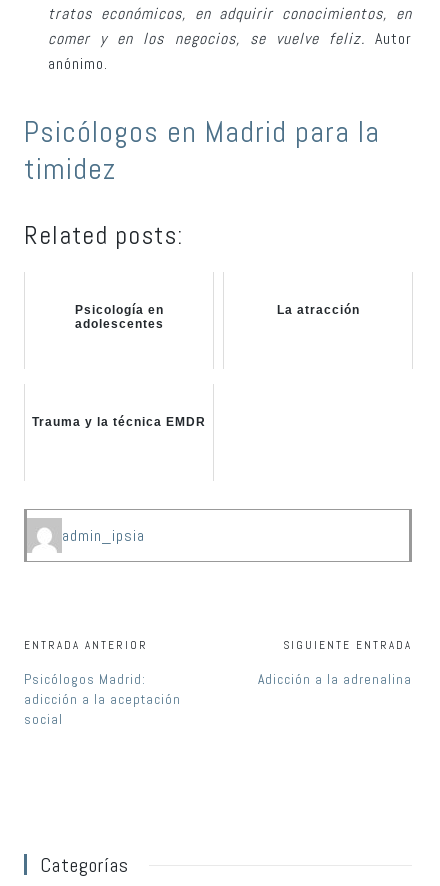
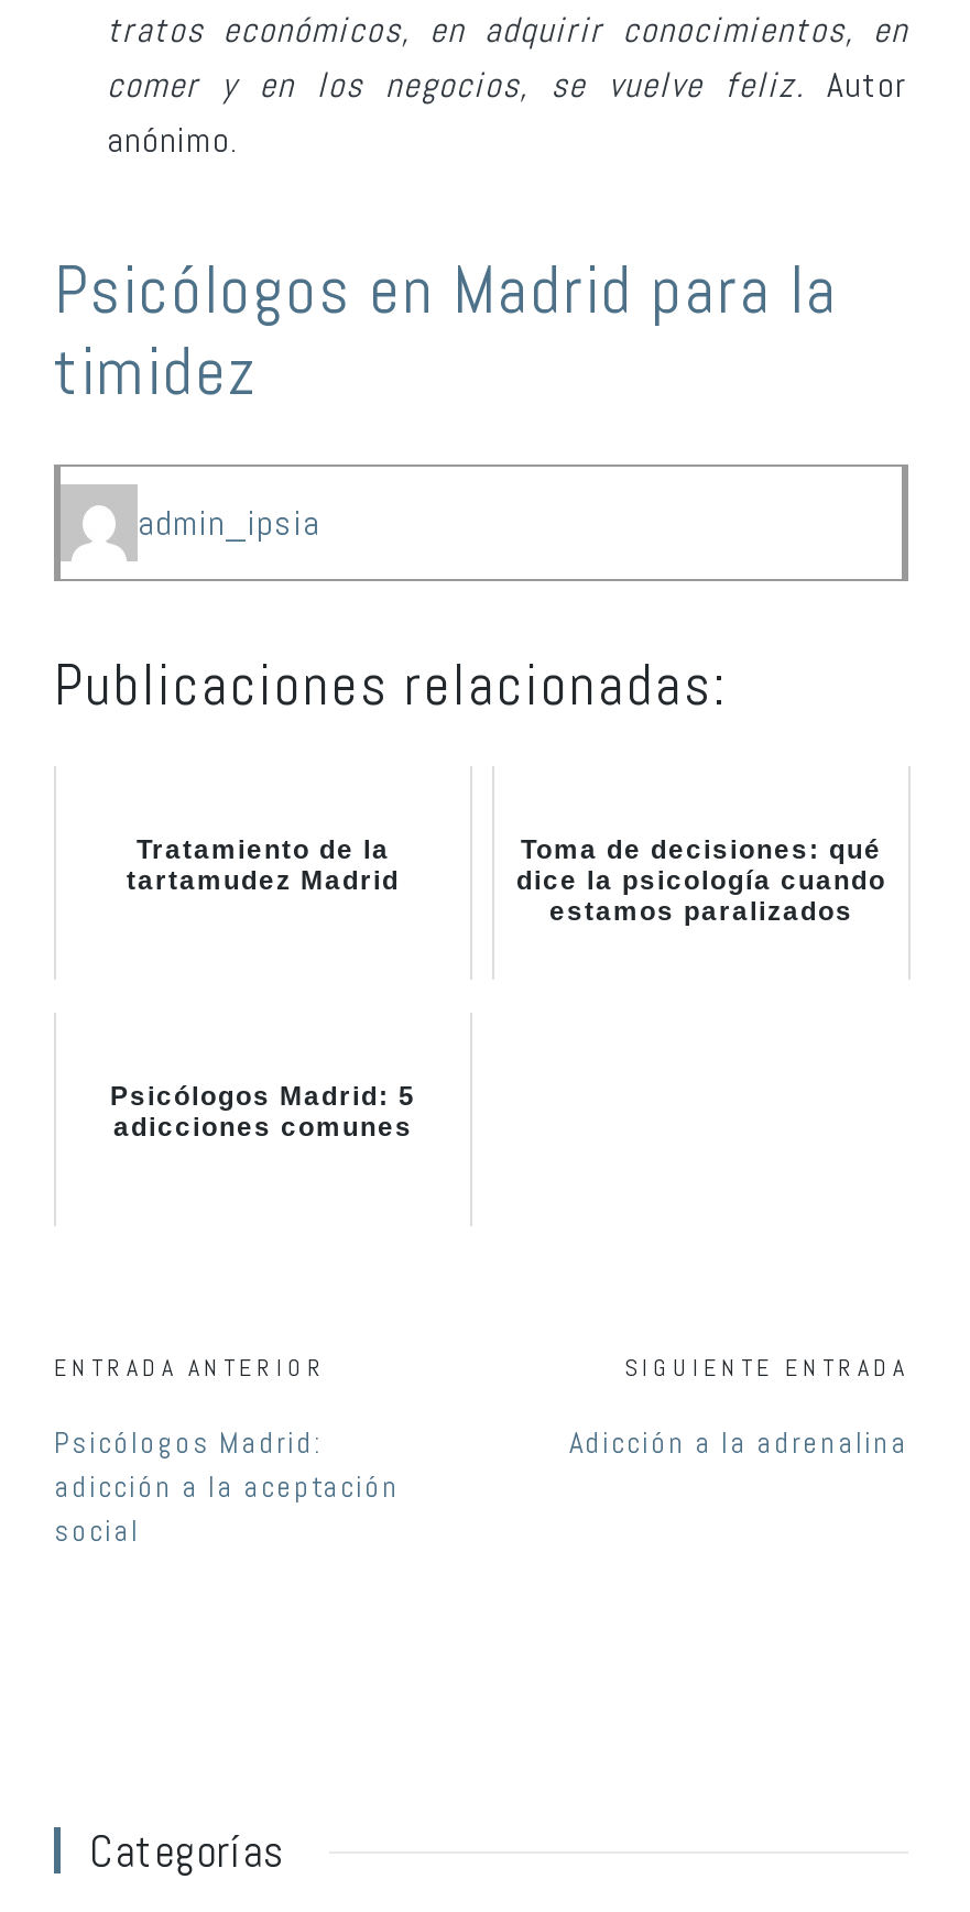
- Related posts:
- Psicología en
- adolescentes

- La atracción

- Trauma y la técnica EMDR

moved up: admin_ipsia

+ Publicaciones relacionadas:
+ Tratamiento de la
+ tartamudez Madrid

+ Psicólogos Madrid: 5
+ adicciones comunes

+ Toma de decisiones: qué
+ dice la psicología cuando
+ estamos paralizados
